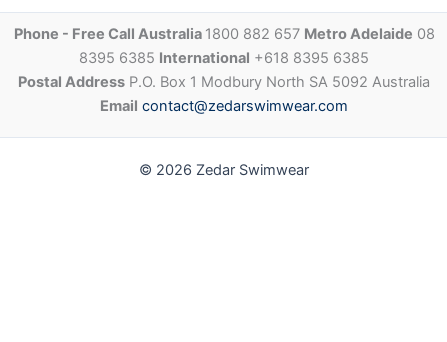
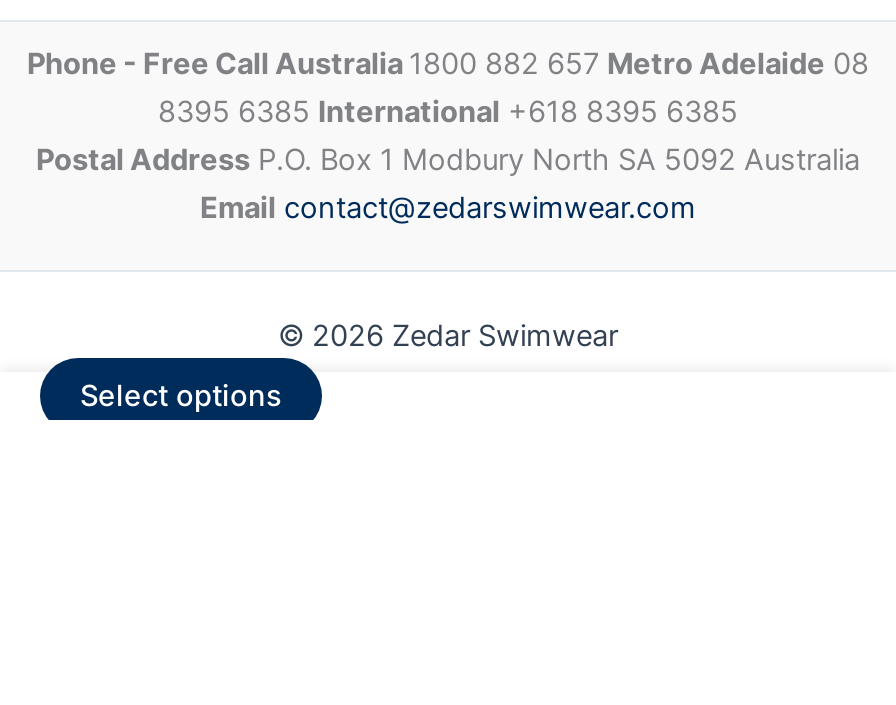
+ Select options
